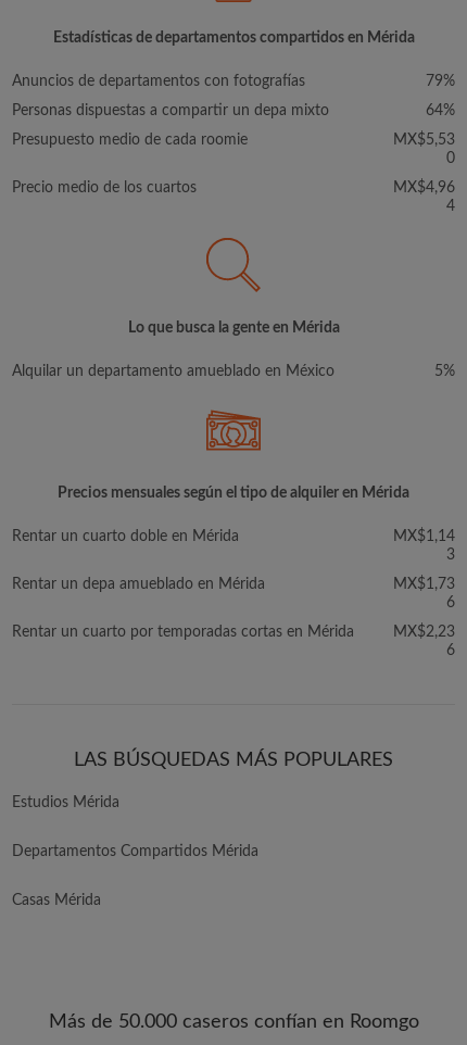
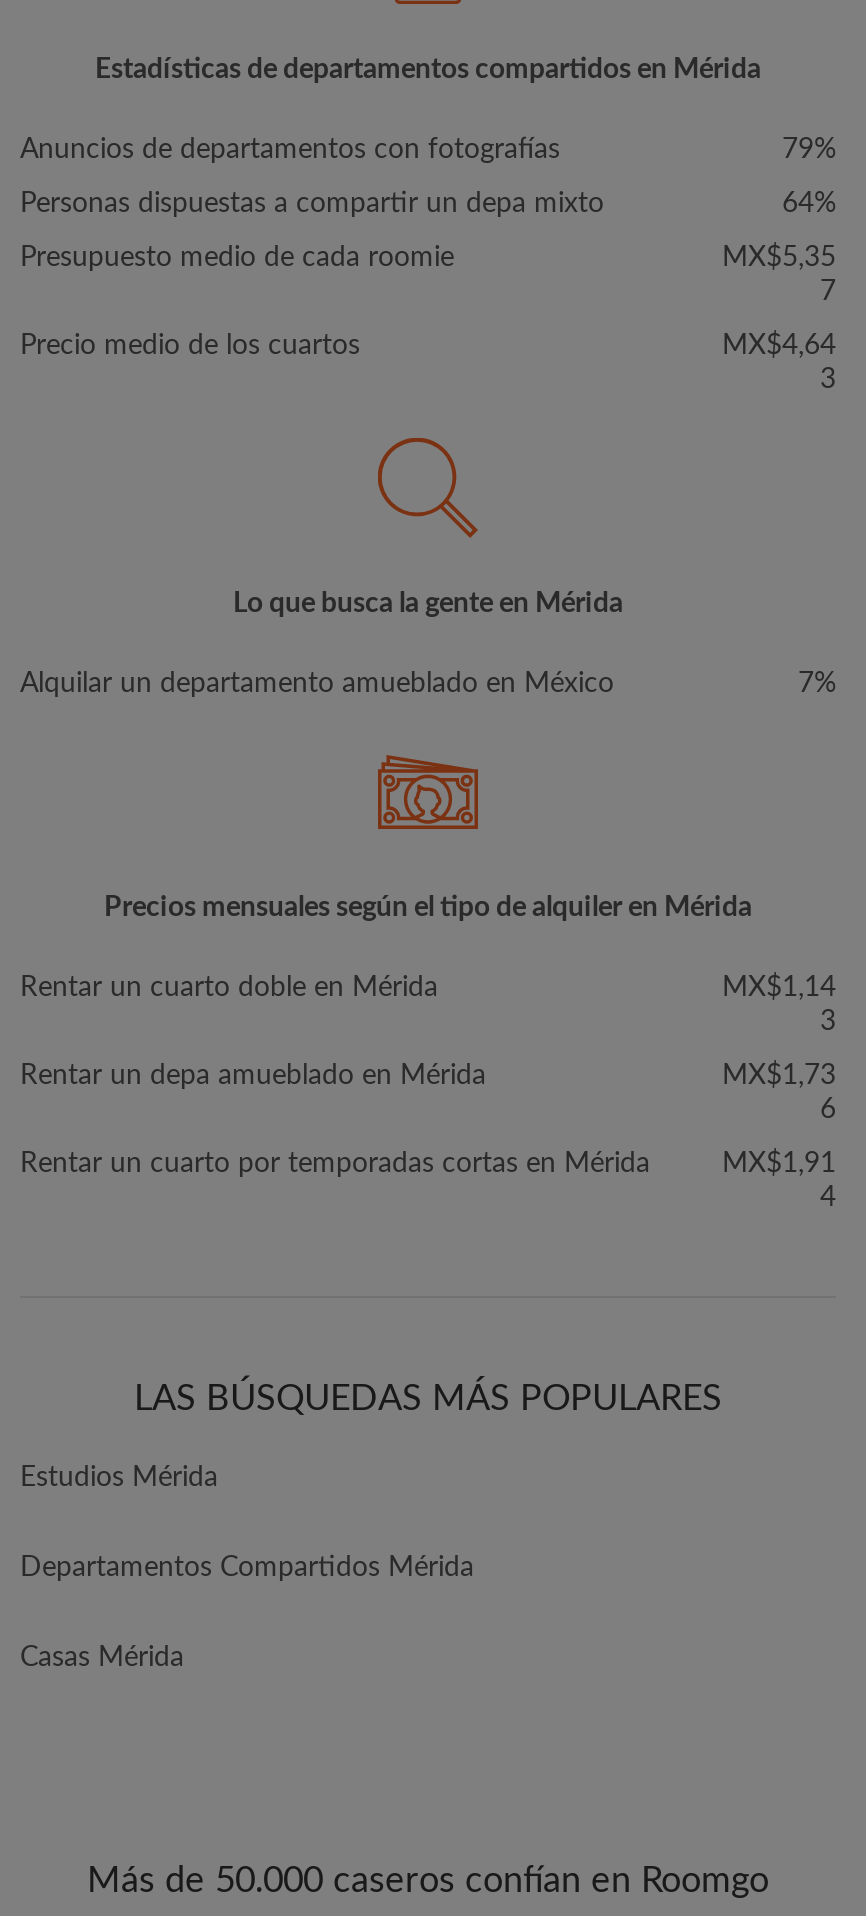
- MX$5,53
- 0
+ MX$5,35
+ 7

- MX$4,96
- 4
+ MX$4,64
+ 3

- 5%
+ 7%

- MX$2,23
- 6
+ MX$1,91
+ 4
